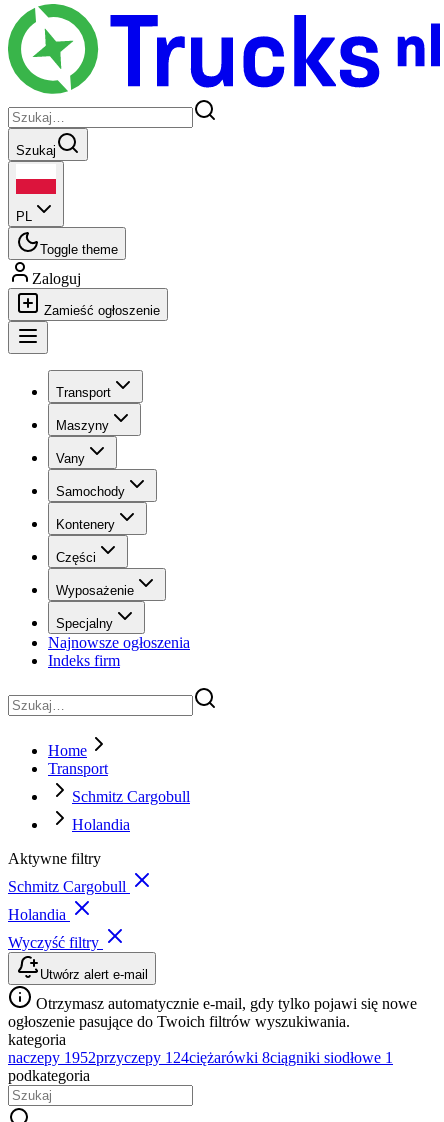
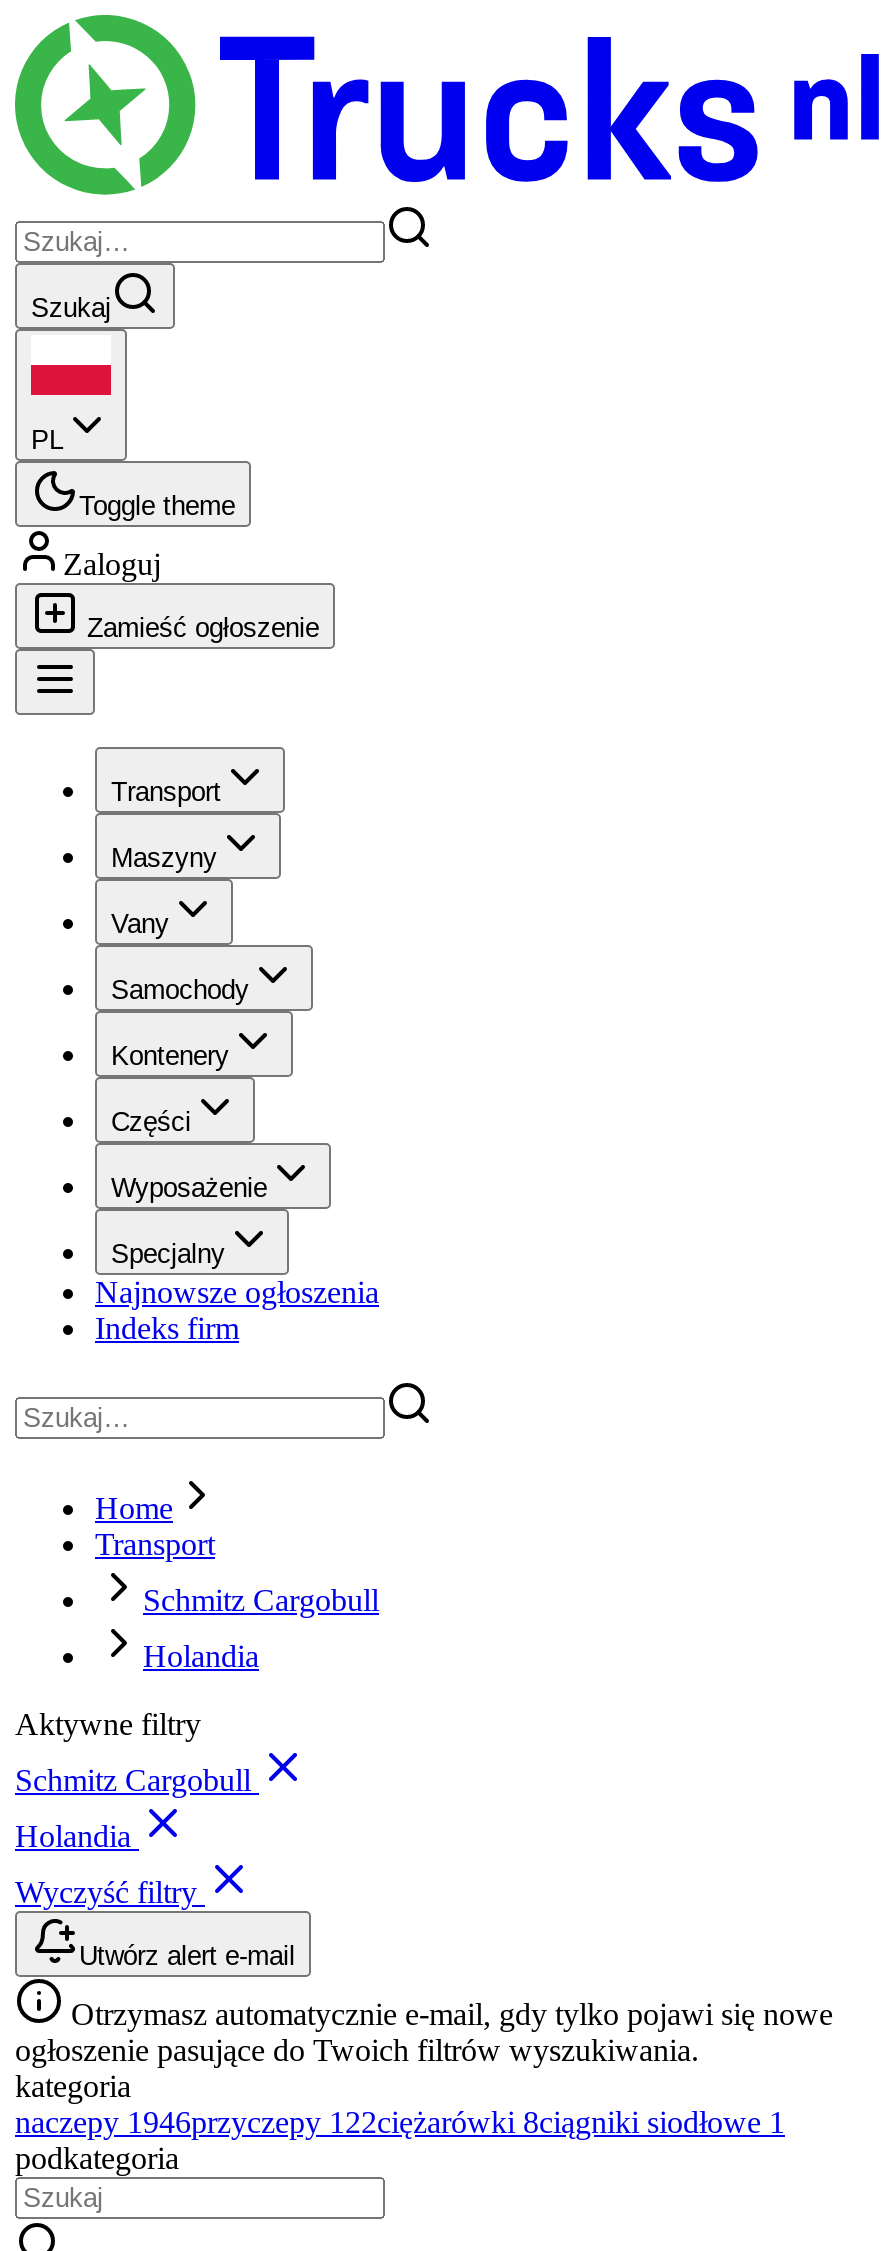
- naczepy 1952przyczepy 124ciężarówki 8ciągniki siodłowe 1
+ naczepy 1946przyczepy 122ciężarówki 8ciągniki siodłowe 1
